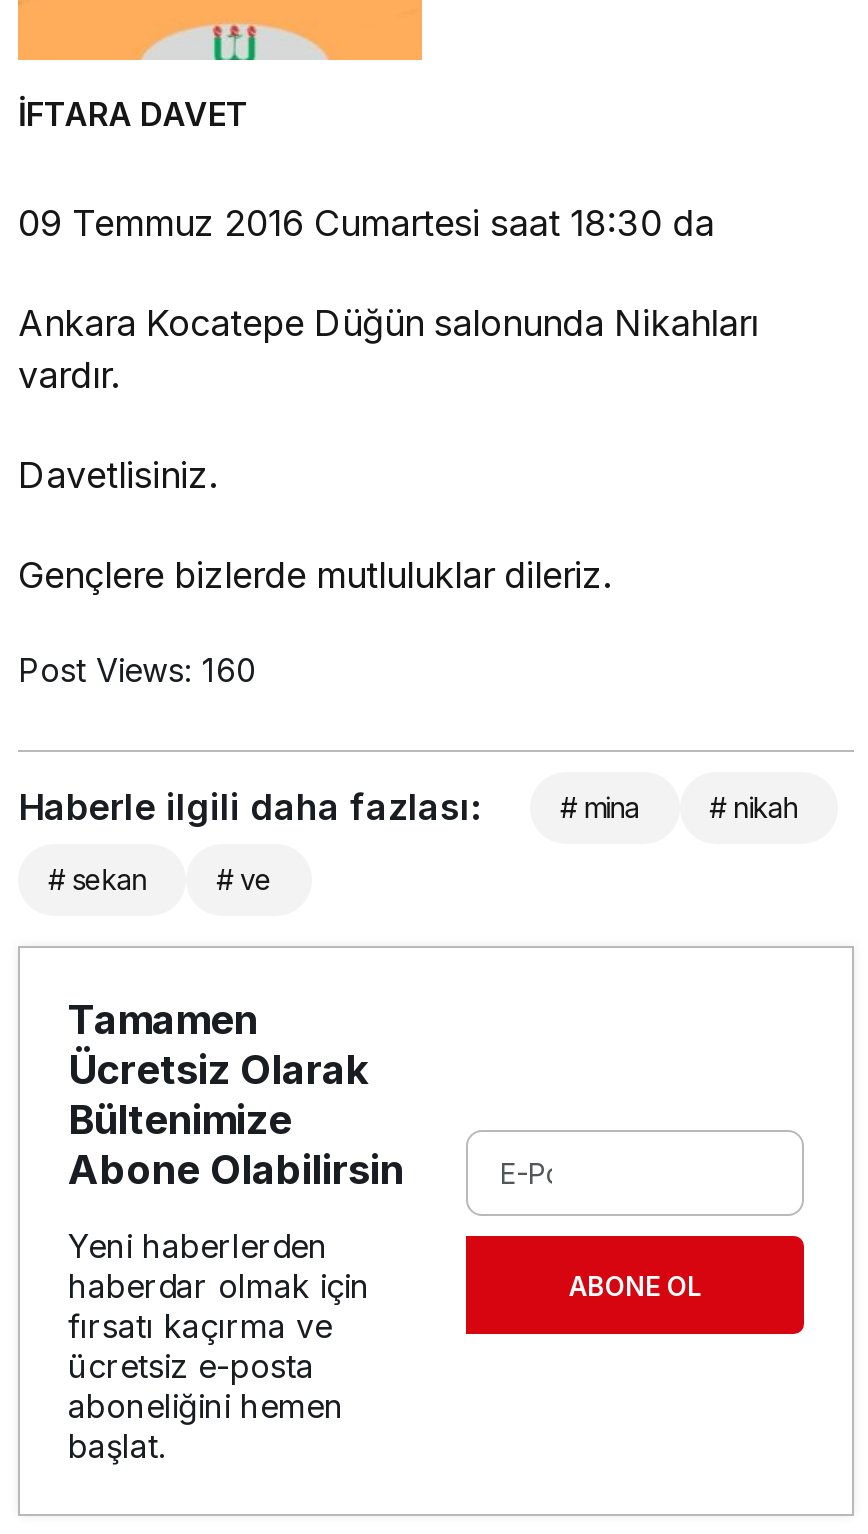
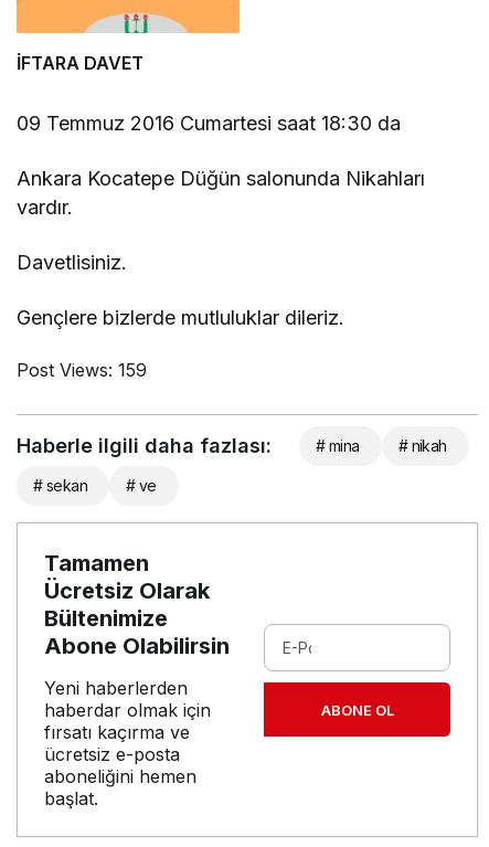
- Post Views: 160
+ Post Views: 159
